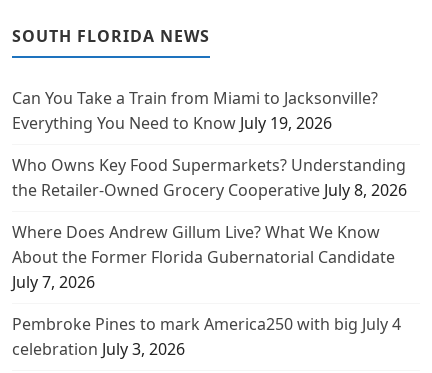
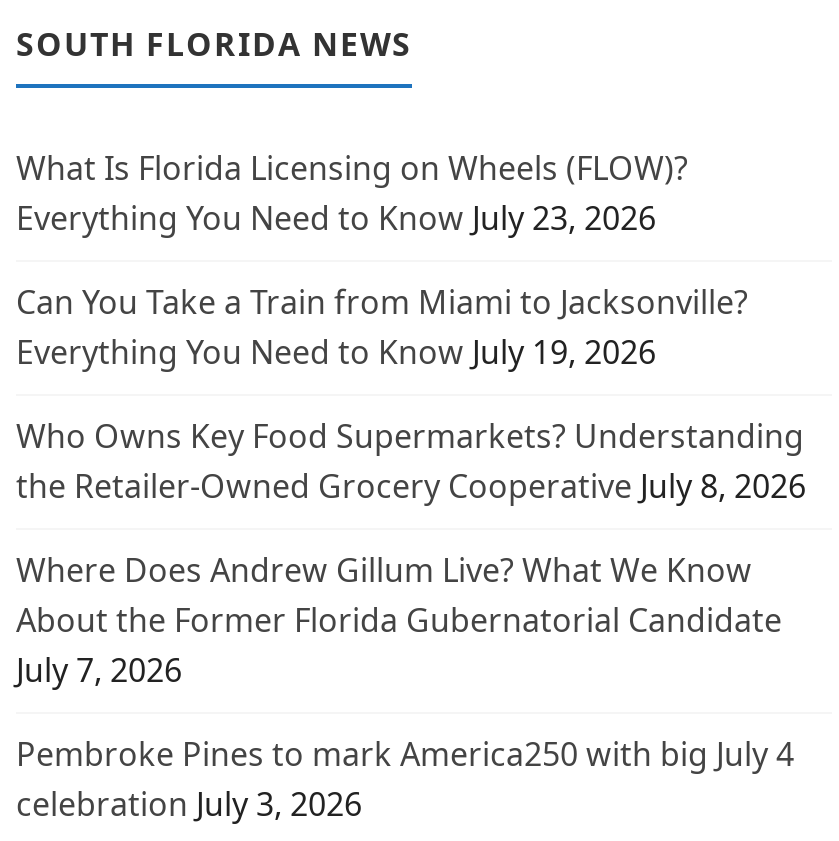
+ What Is Florida Licensing on Wheels (FLOW)?
+ Everything You Need to Know July 23, 2026
